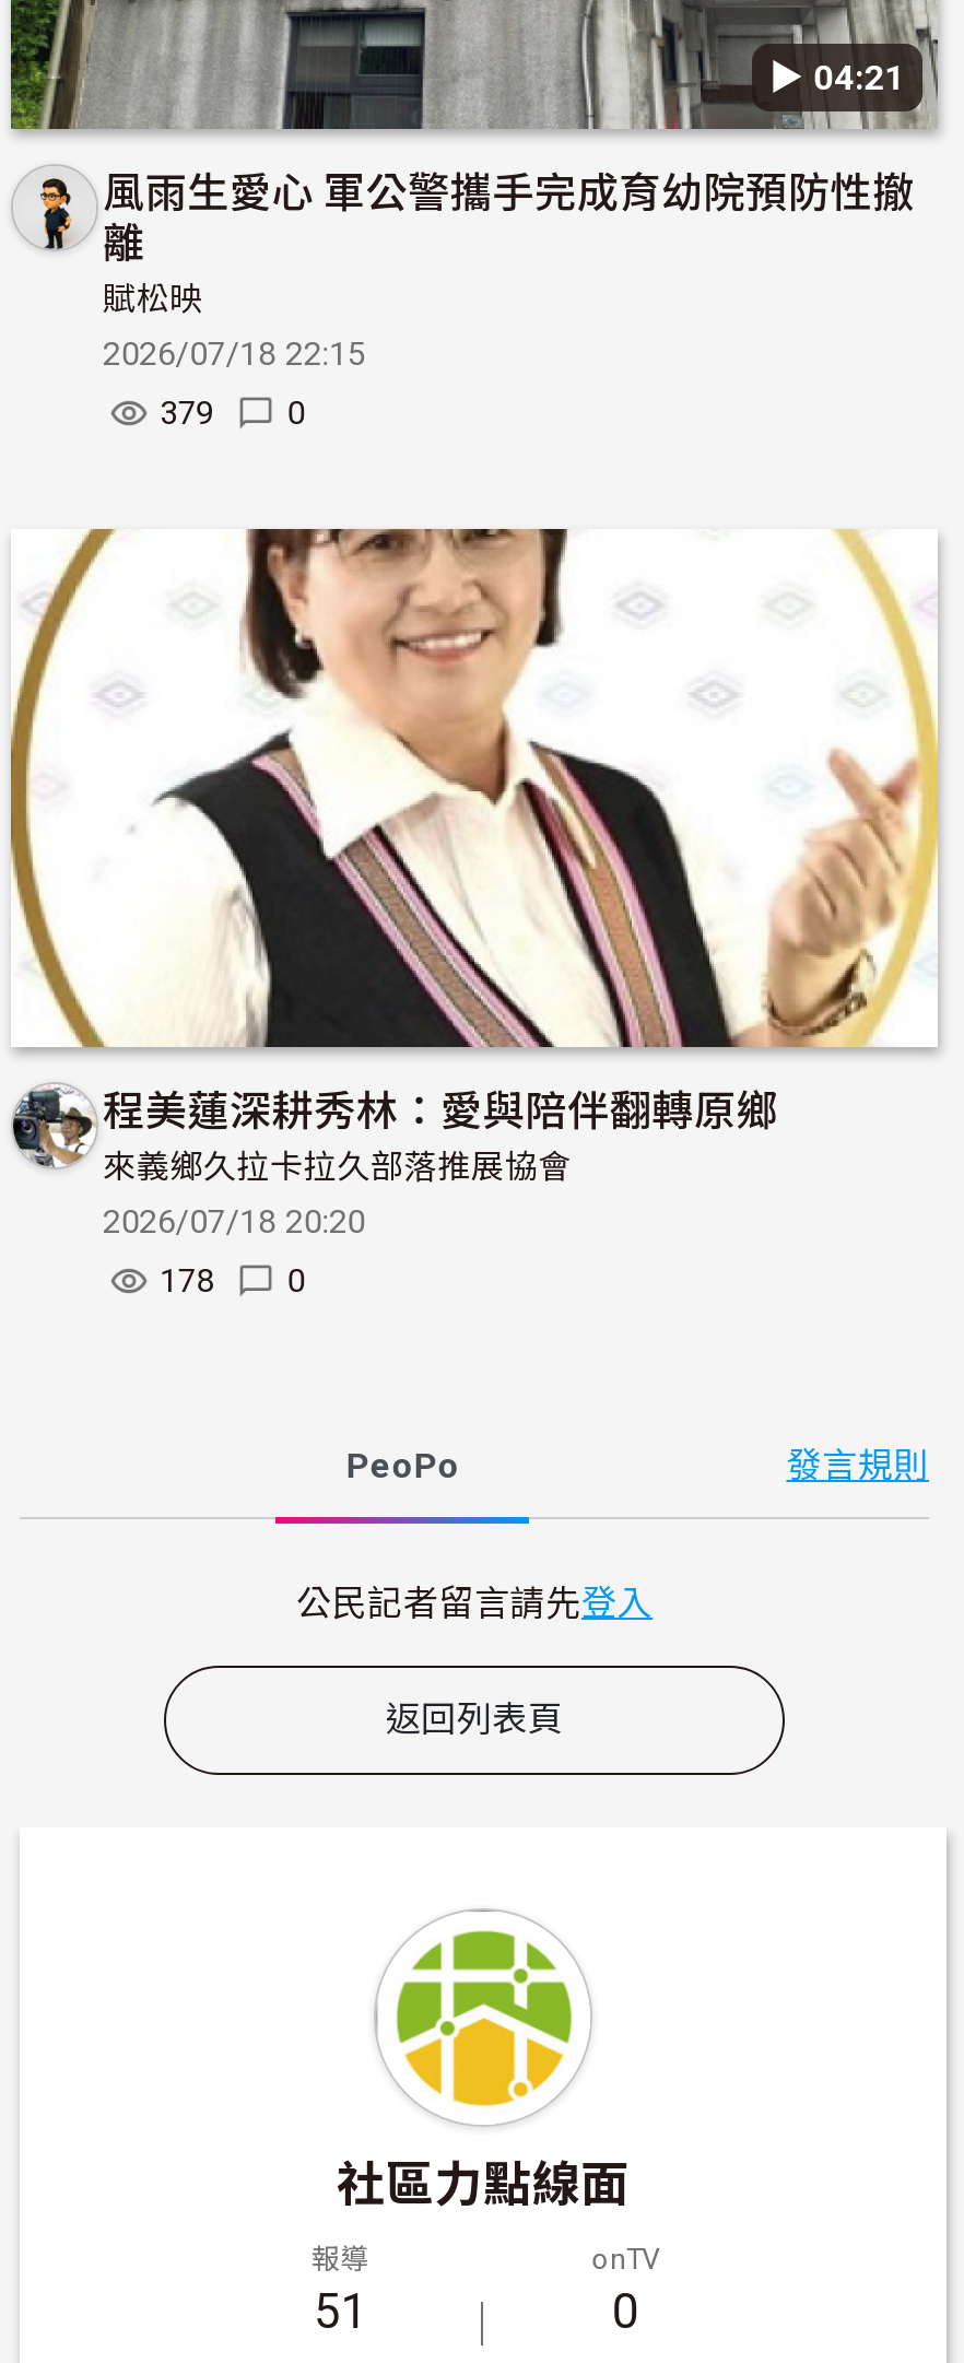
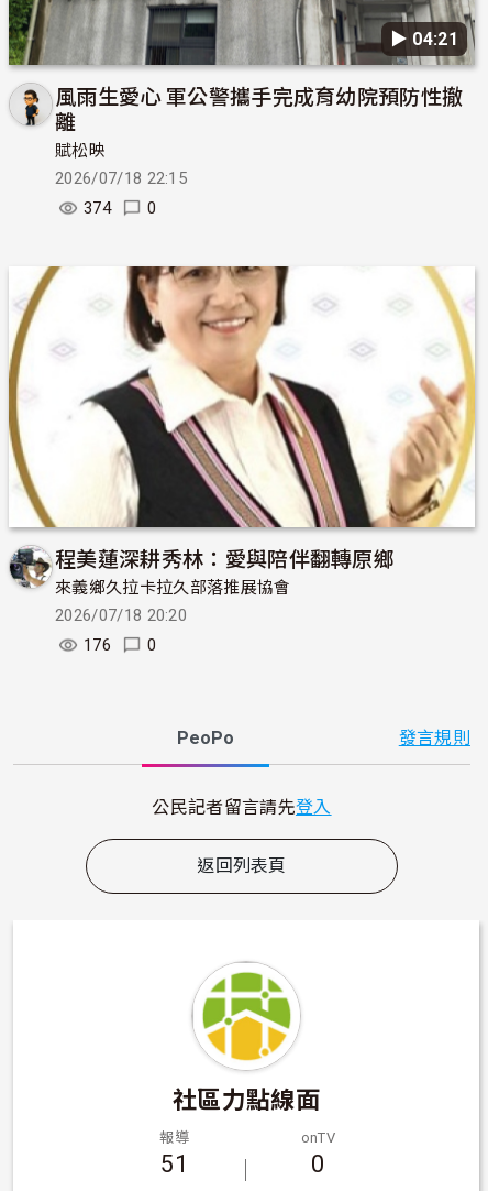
- 379 0
+ 374 0

- 178 0
+ 176 0
